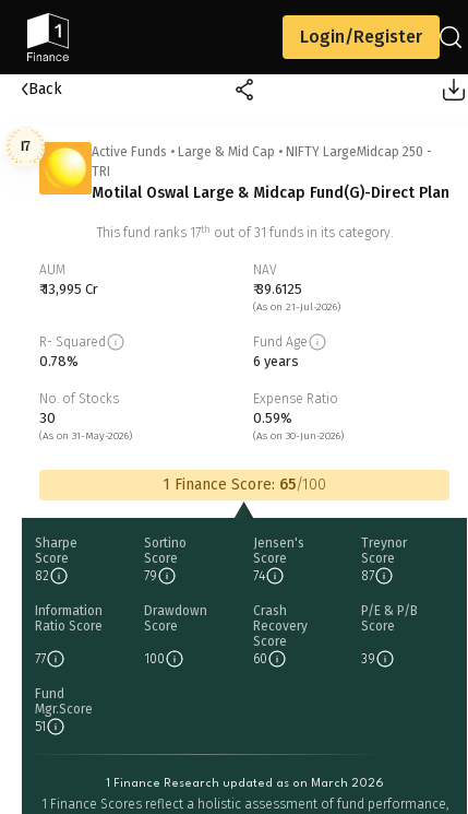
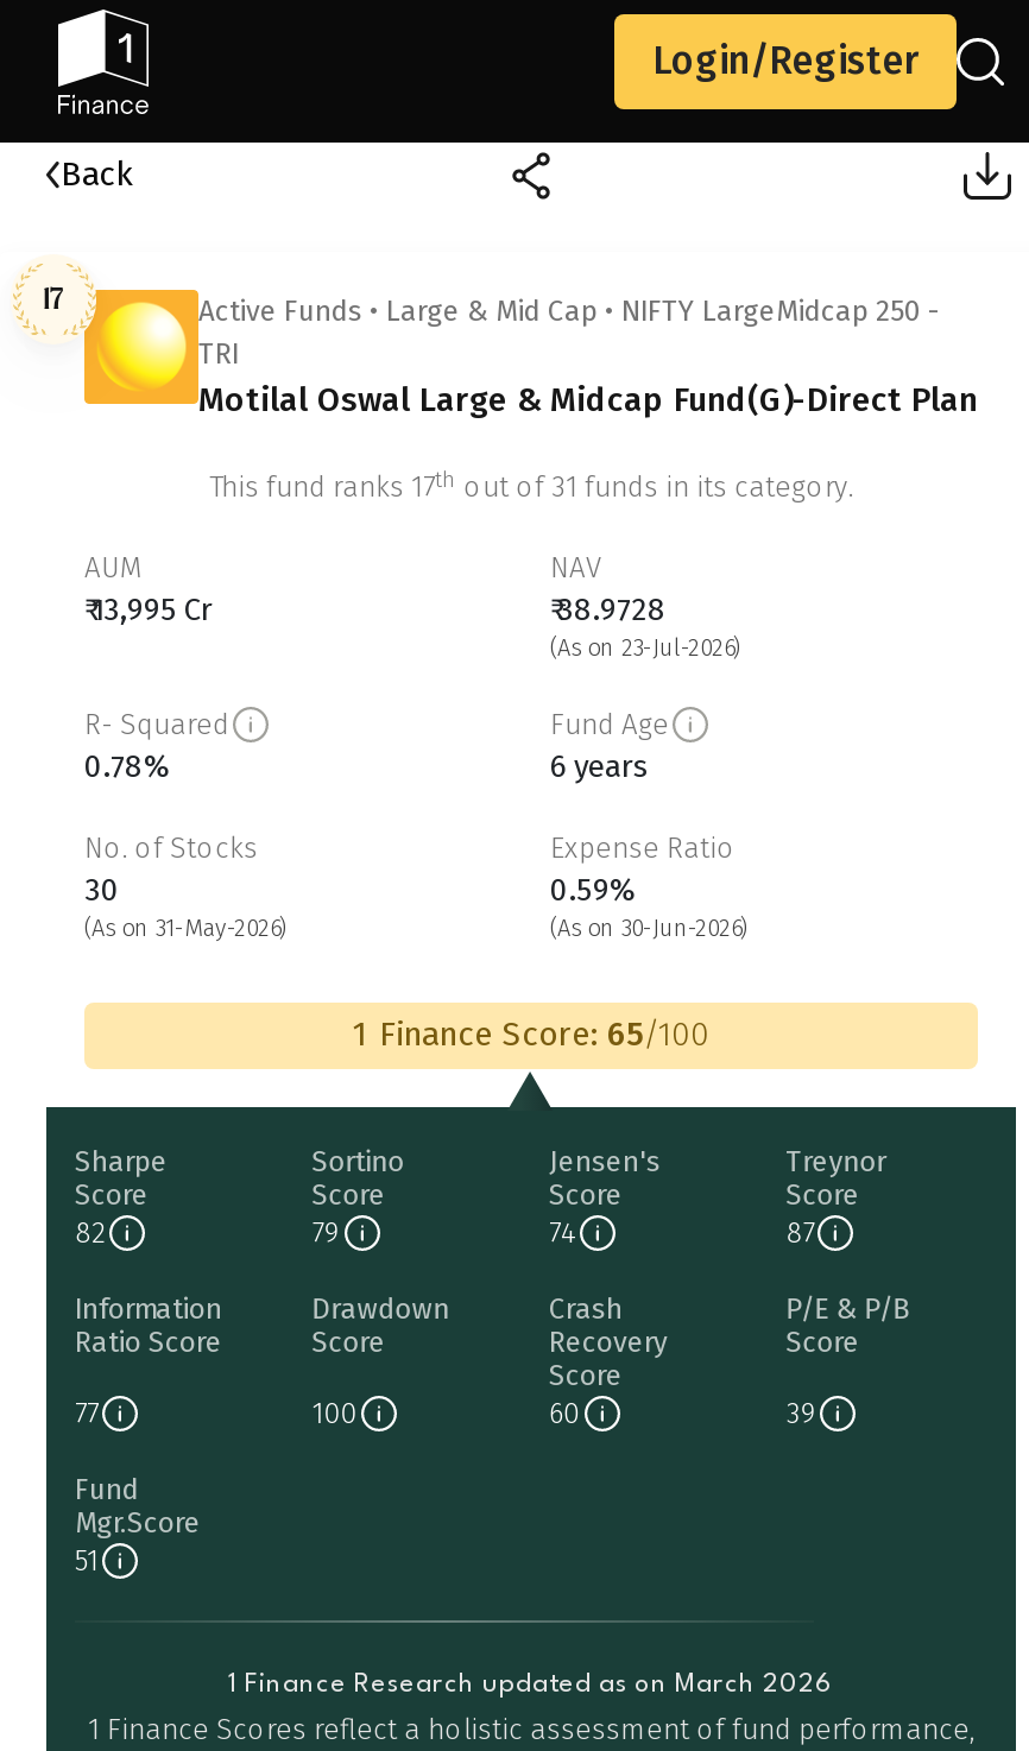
- ₹ 39.6125
+ ₹ 38.9728

- (As on 21-Jul-2026)
+ (As on 23-Jul-2026)
